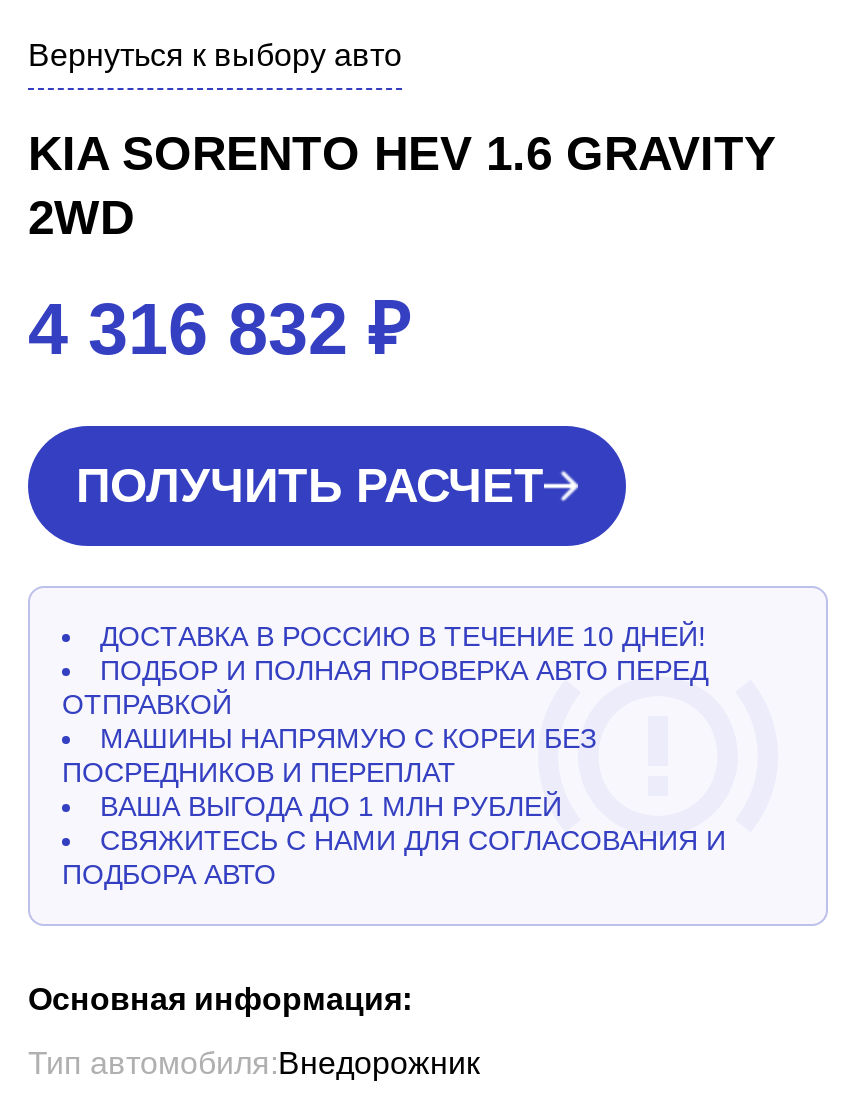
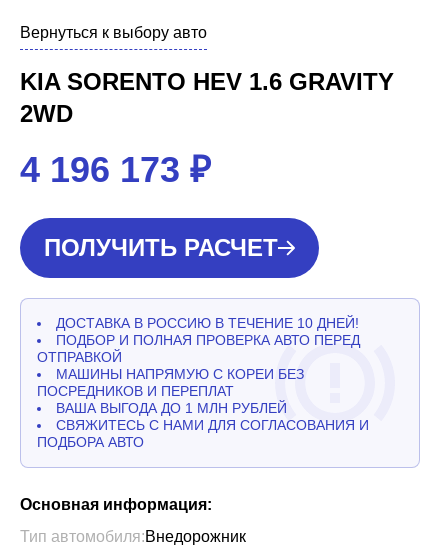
- 4 316 832 ₽
+ 4 196 173 ₽
